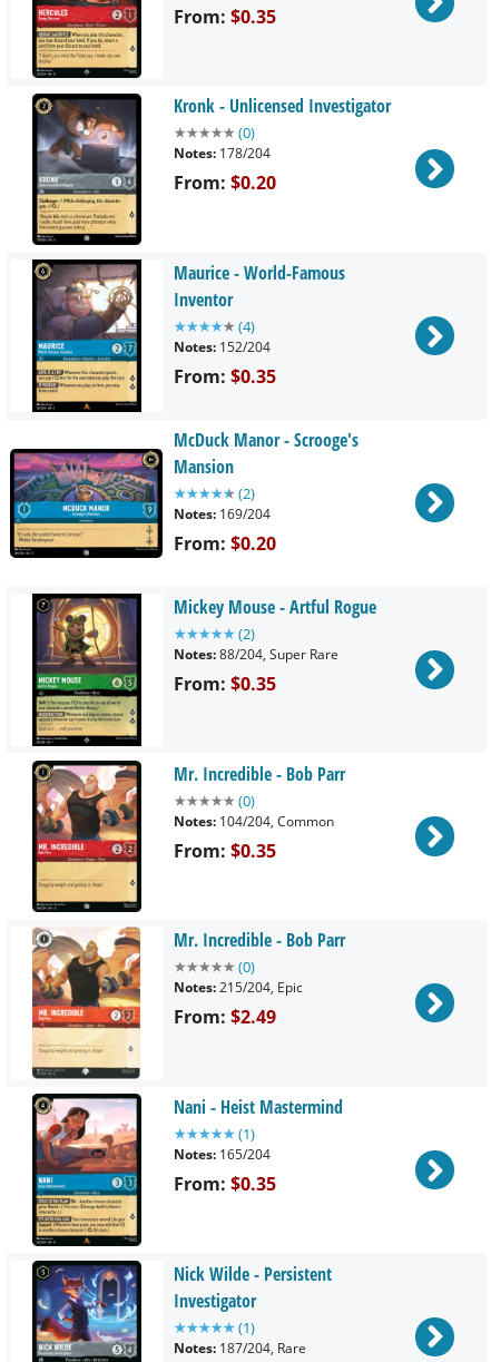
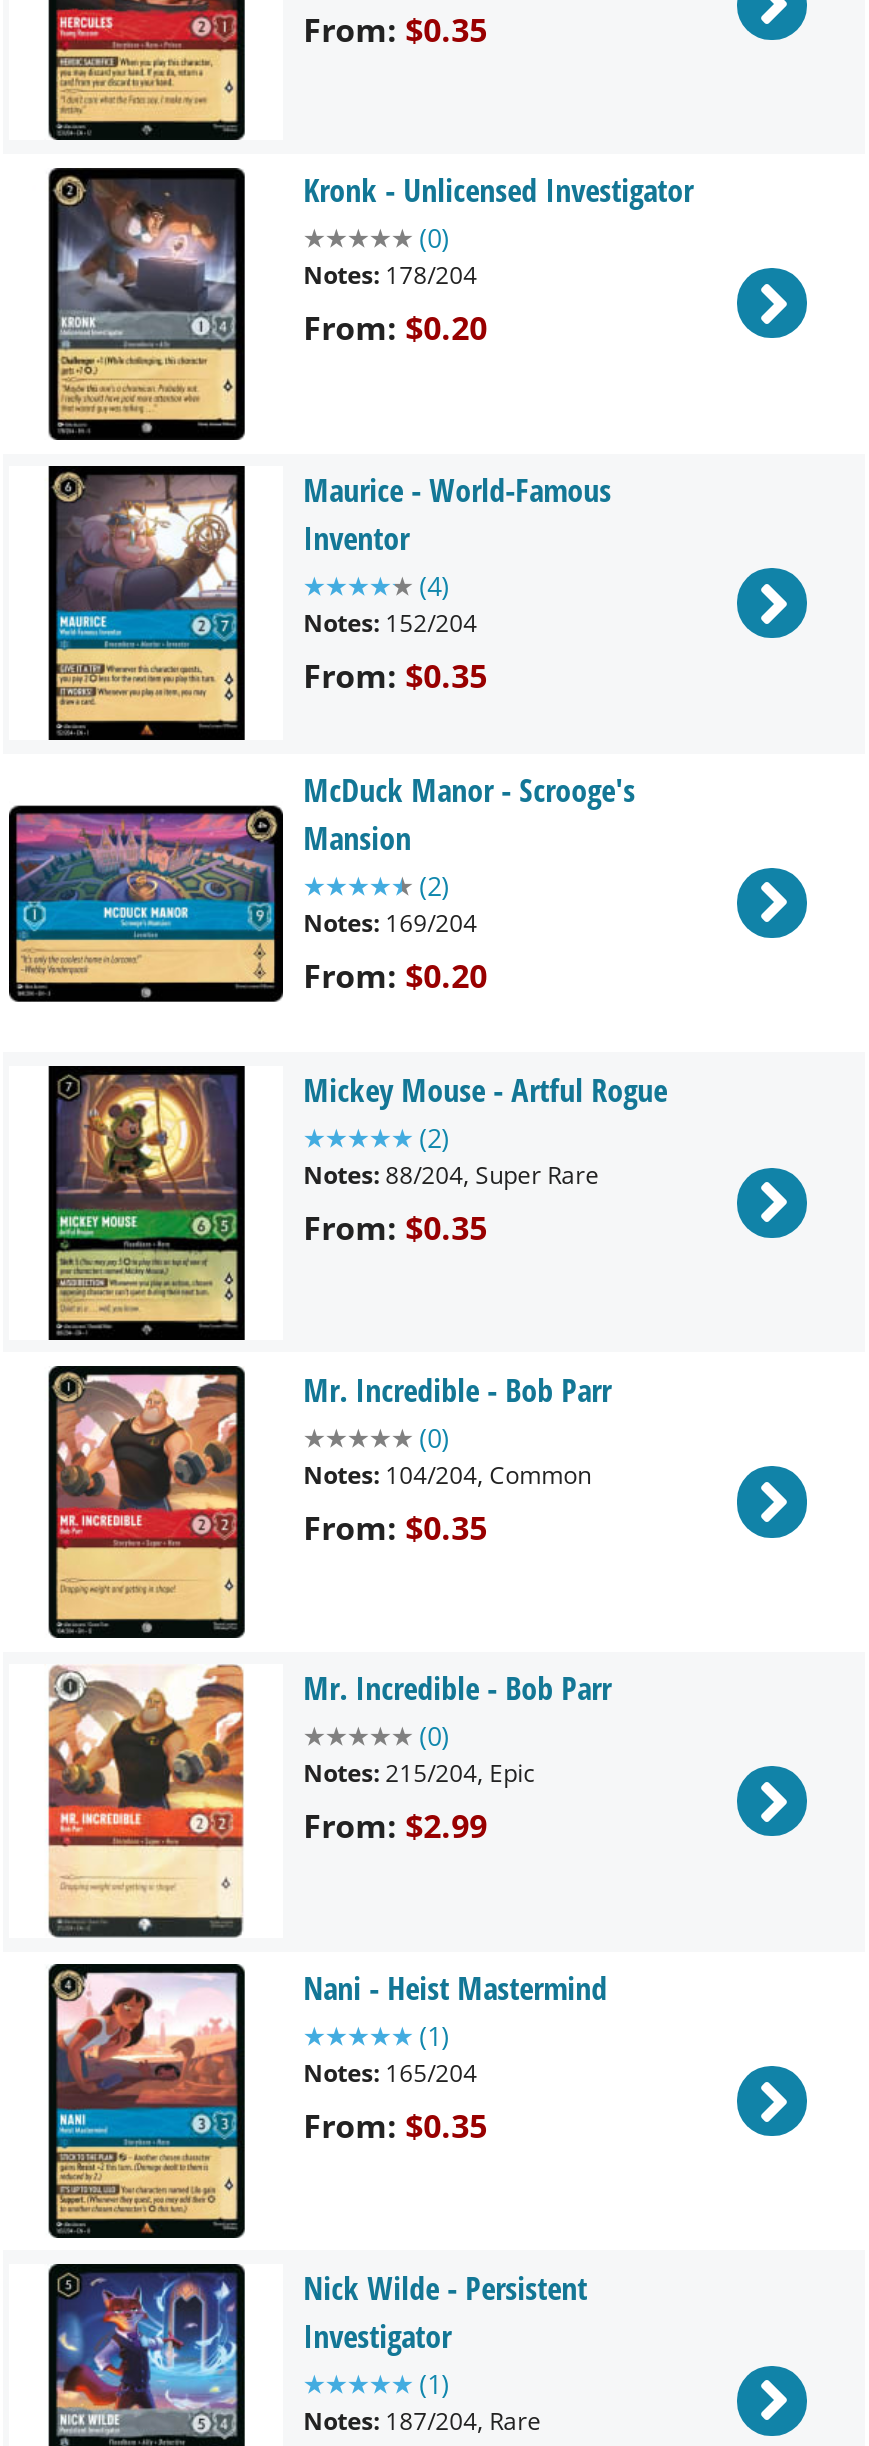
- From: $2.49
+ From: $2.99
